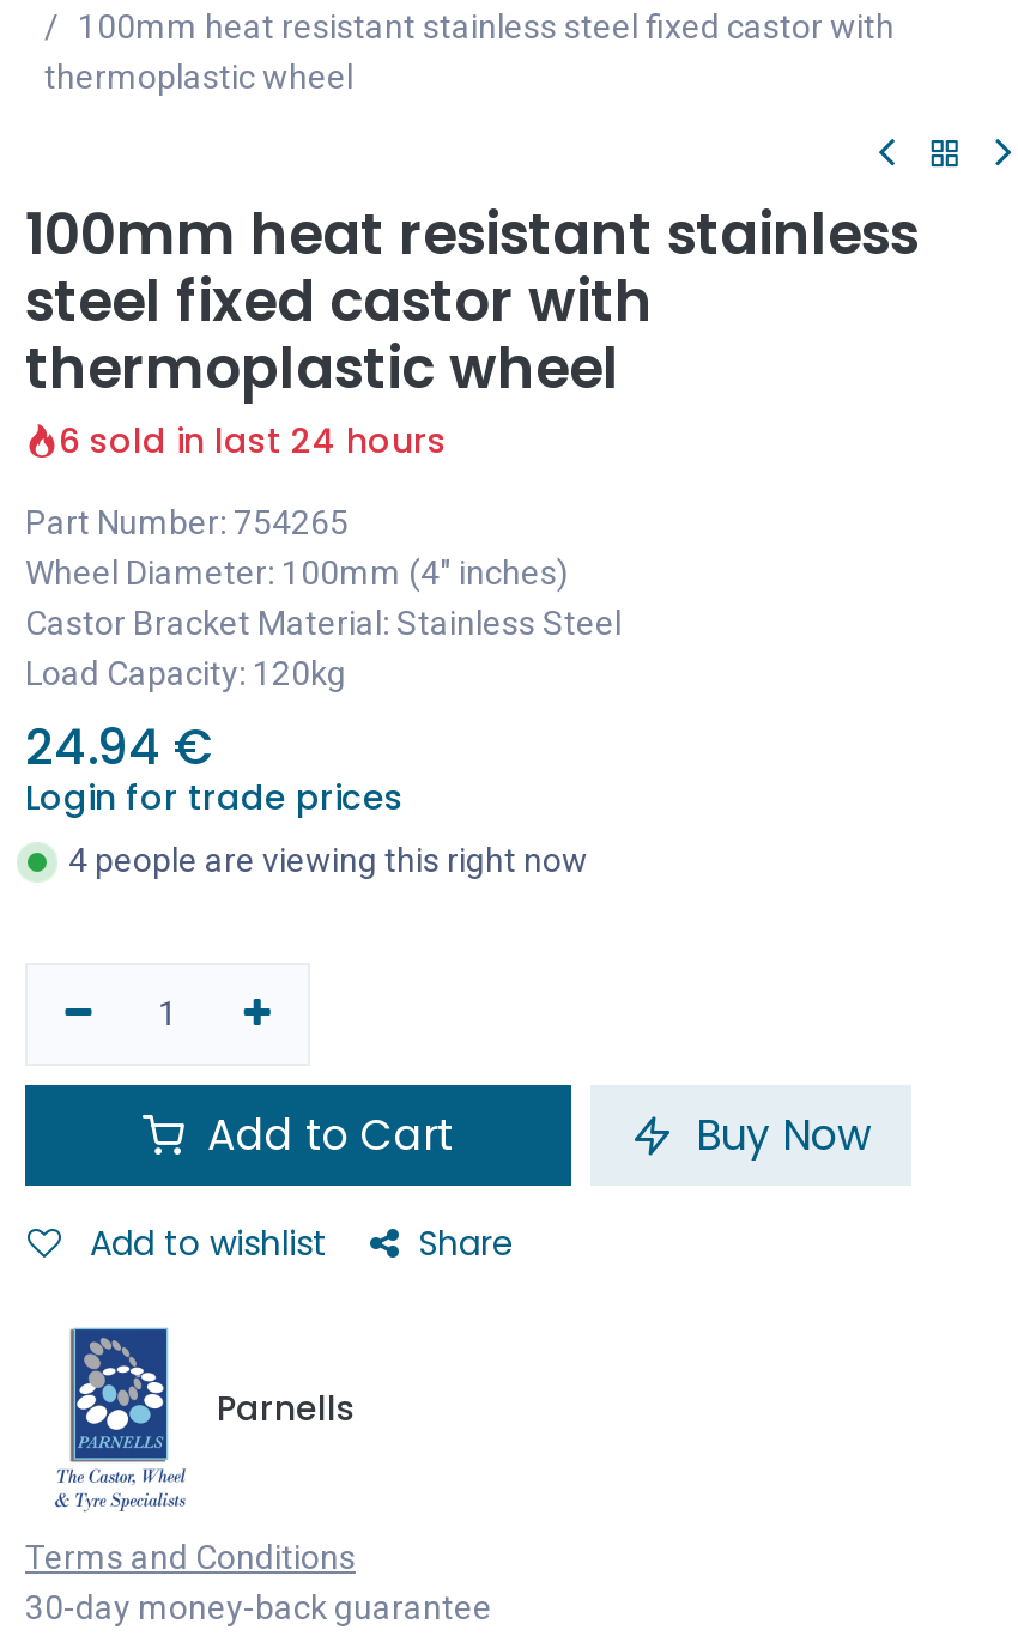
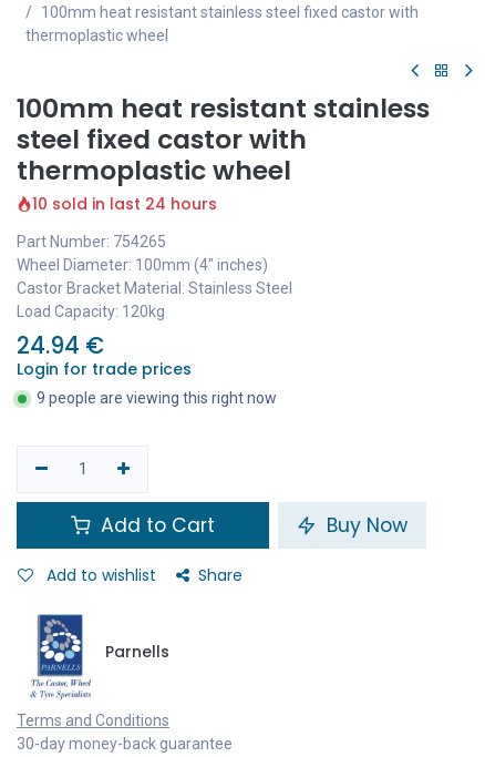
- 6 sold in last 24 hours
+ 10 sold in last 24 hours

- 4 people are viewing this right now
+ 9 people are viewing this right now
